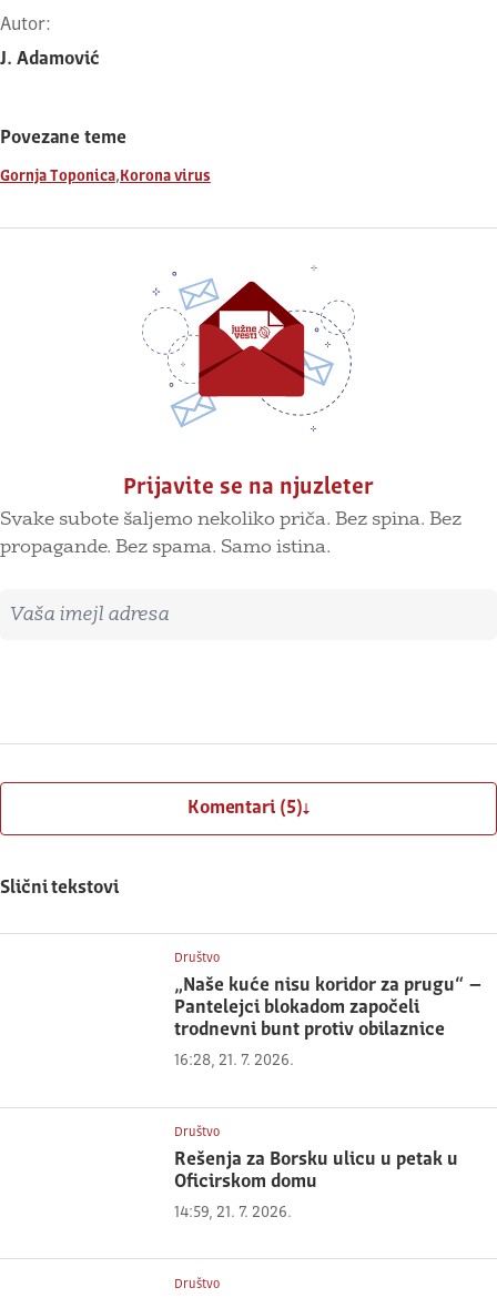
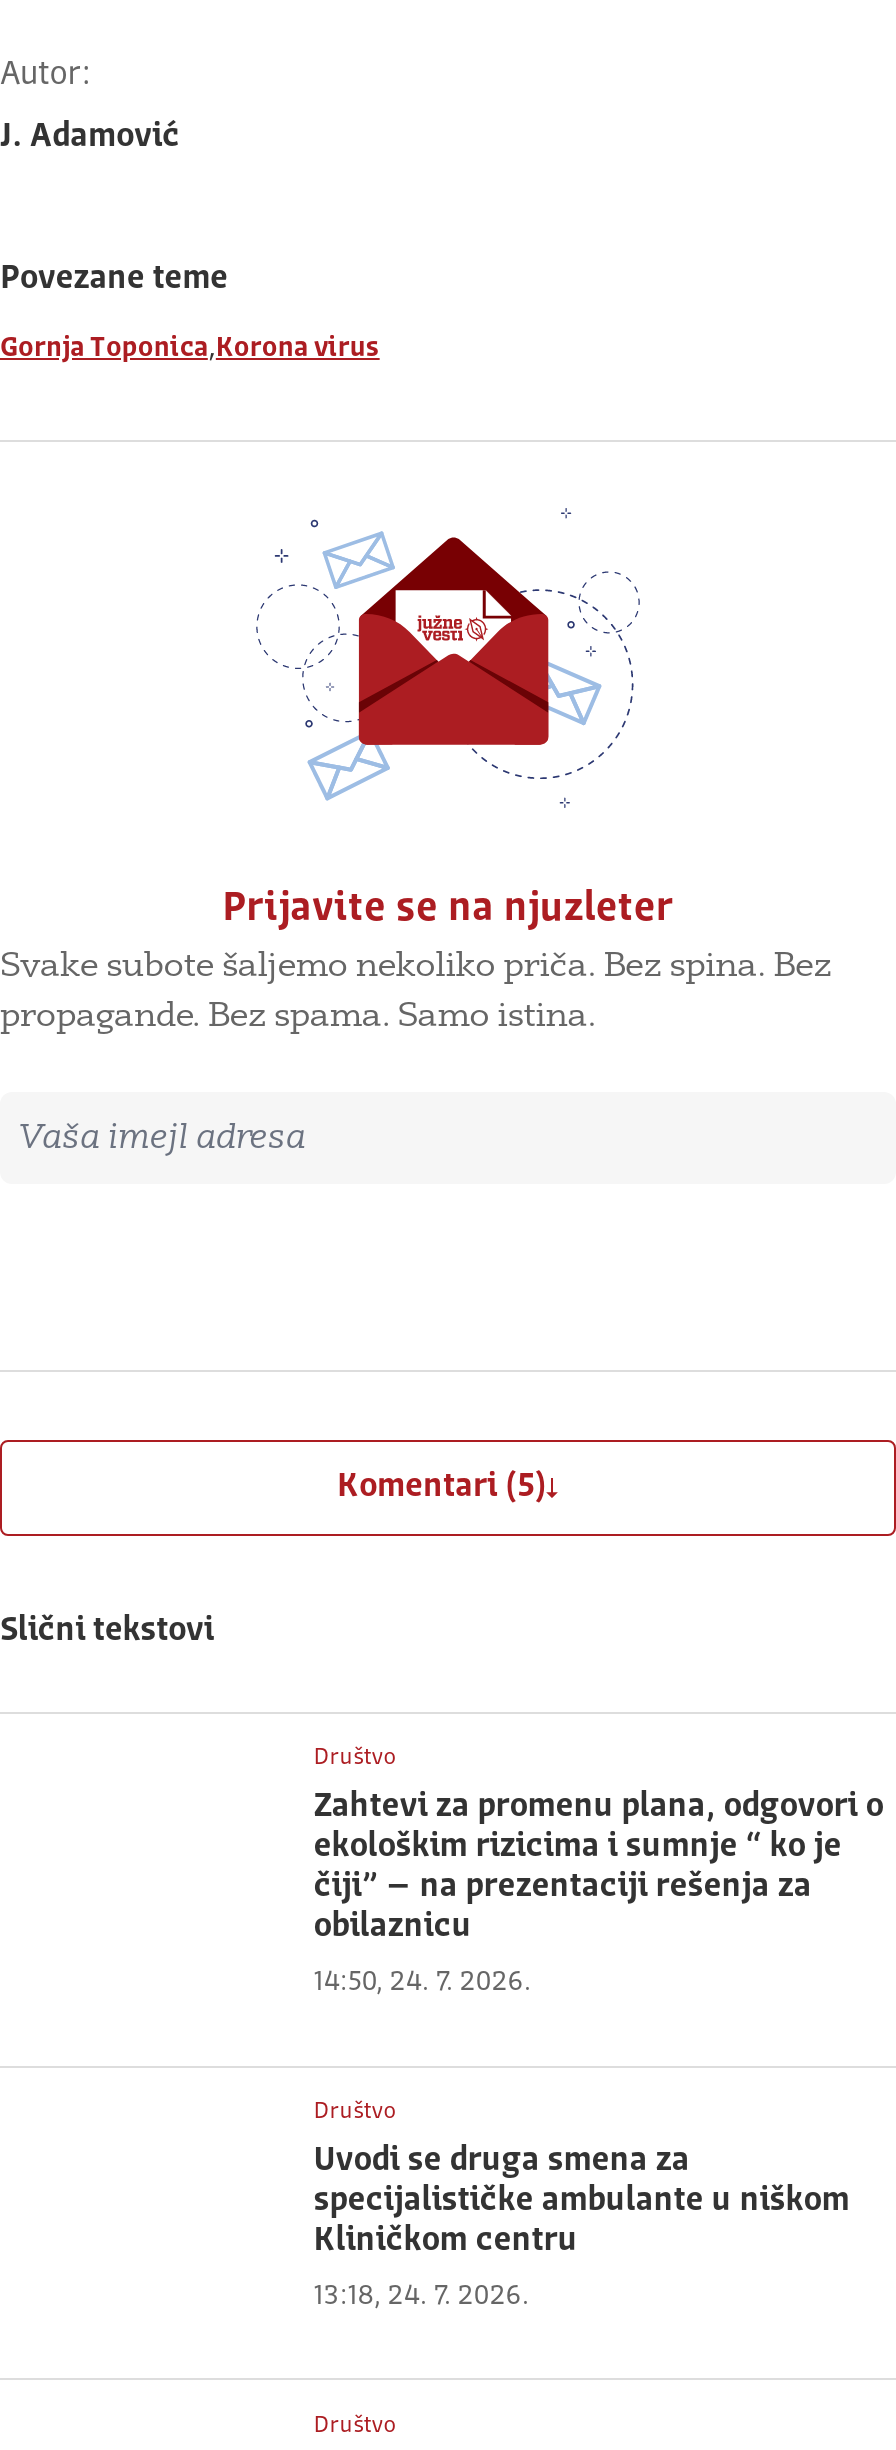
- „Naše kuće nisu koridor za prugu“ –
- Pantelejci blokadom započeli
- trodnevni bunt protiv obilaznice
+ Zahtevi za promenu plana, odgovori o
+ ekološkim rizicima i sumnje “ ko je
+ čiji” – na prezentaciji rešenja za
+ obilaznicu

- 16:28, 21. 7. 2026.
+ 14:50, 24. 7. 2026.

- Rešenja za Borsku ulicu u petak u
- Oficirskom domu
+ Uvodi se druga smena za
+ specijalističke ambulante u niškom
+ Kliničkom centru

- 14:59, 21. 7. 2026.
+ 13:18, 24. 7. 2026.
